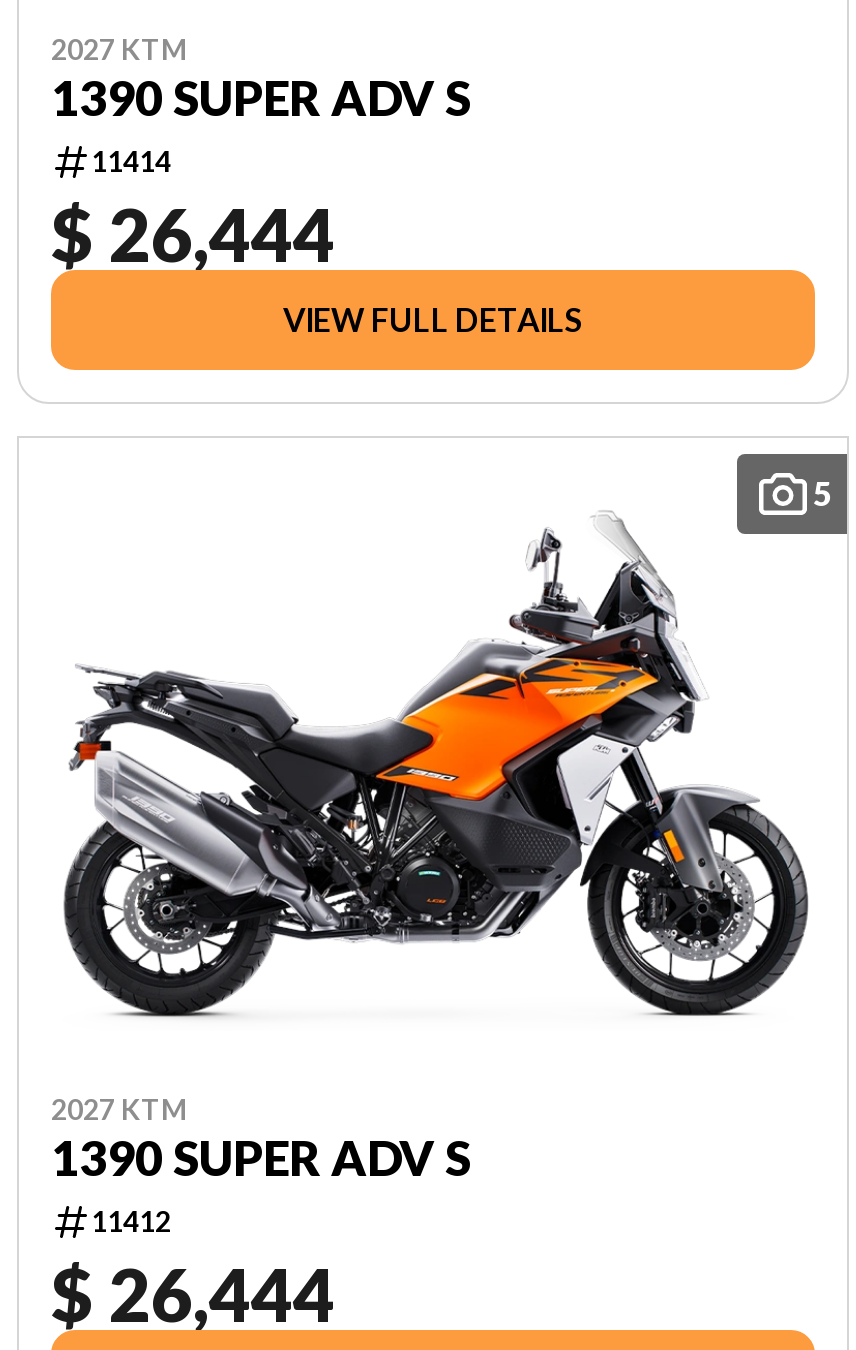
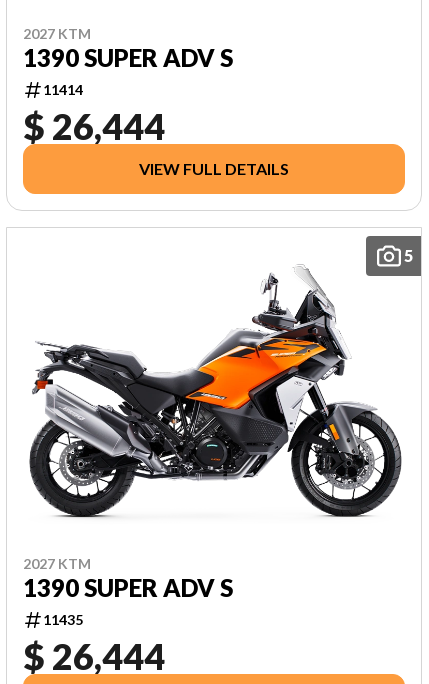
- 11412
+ 11435
